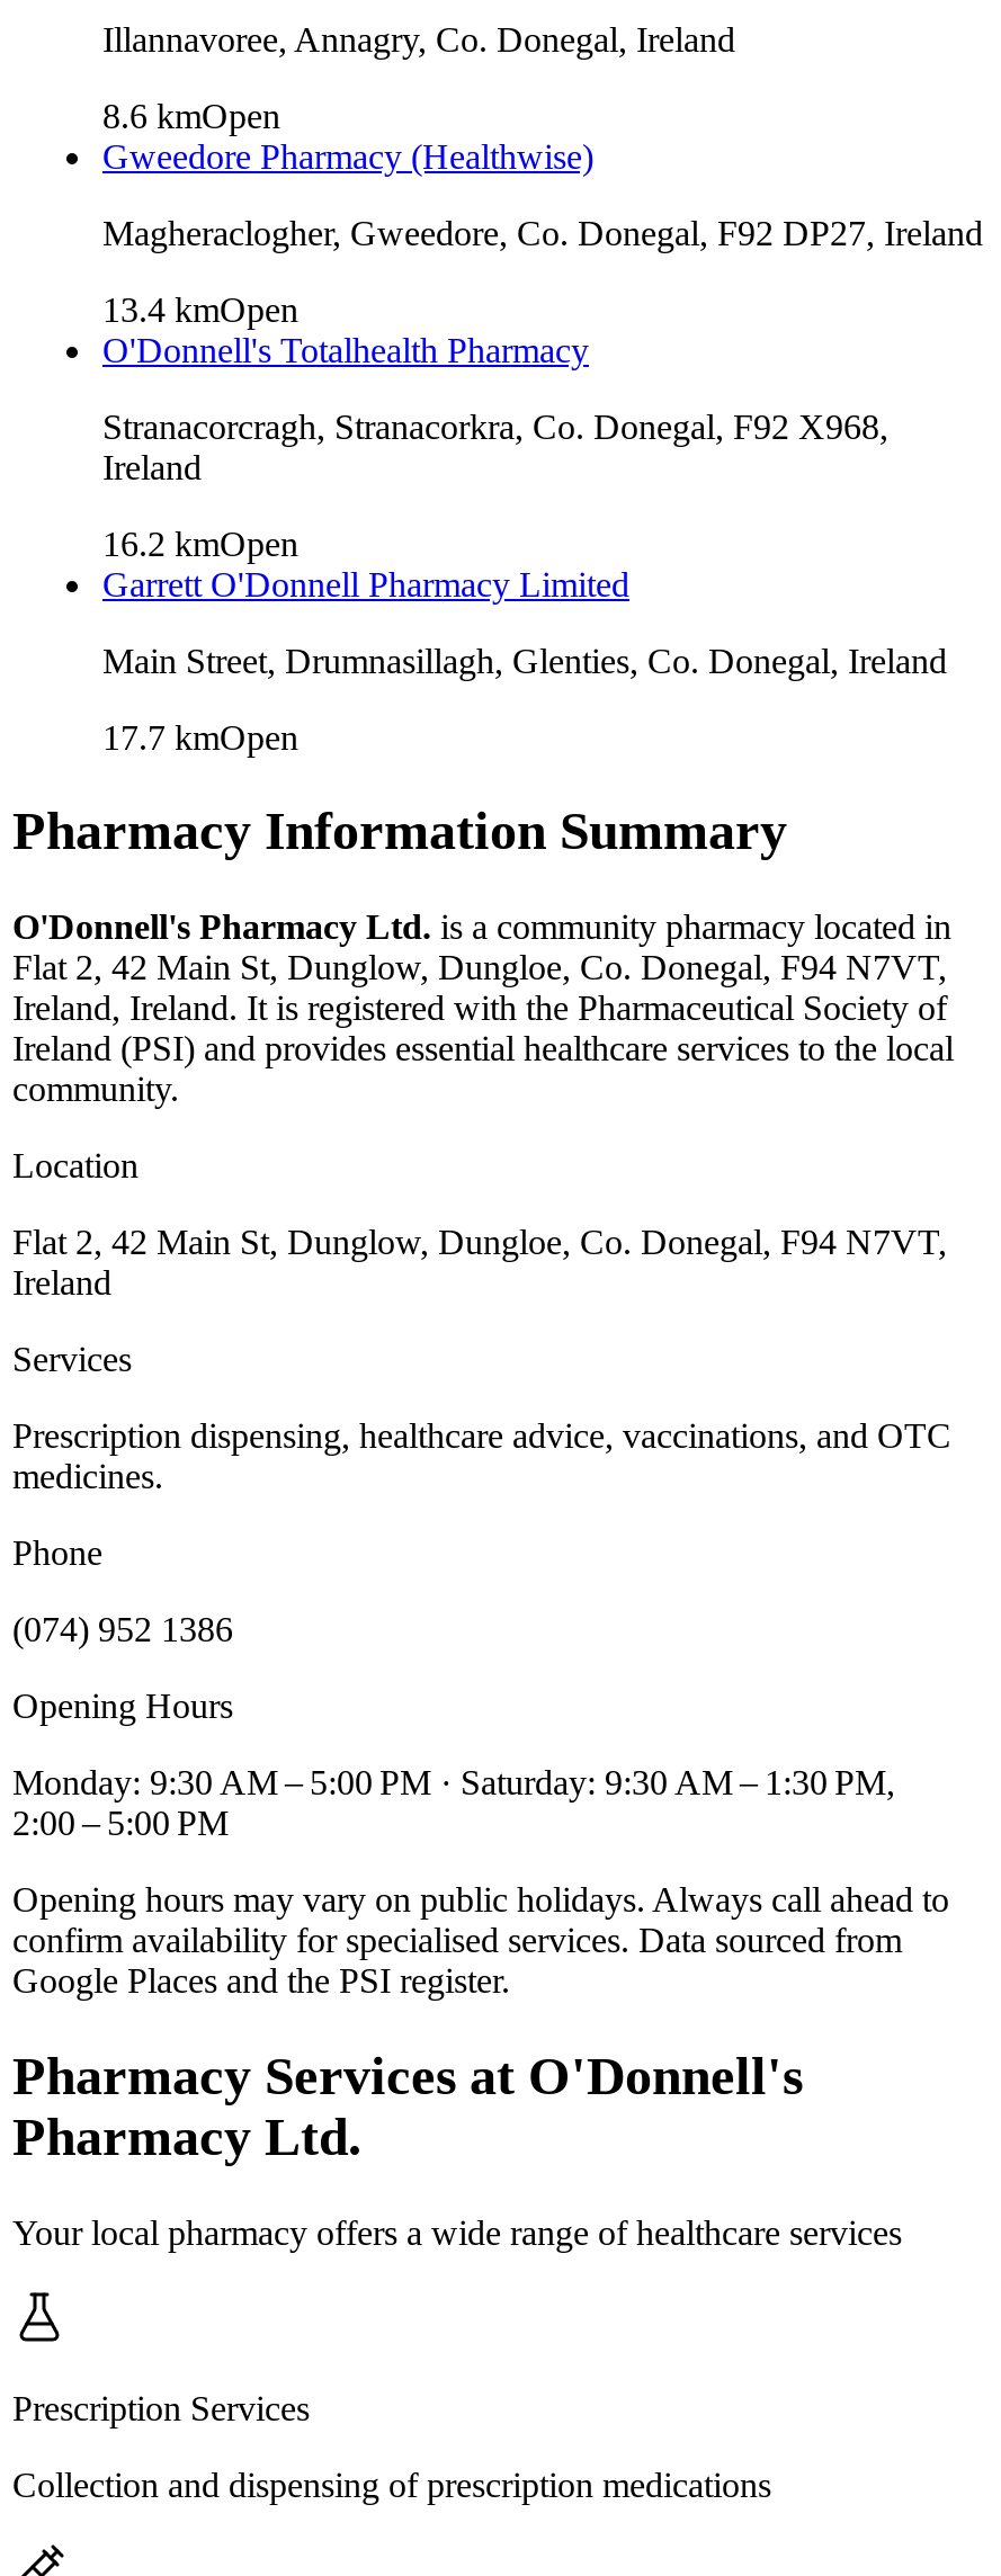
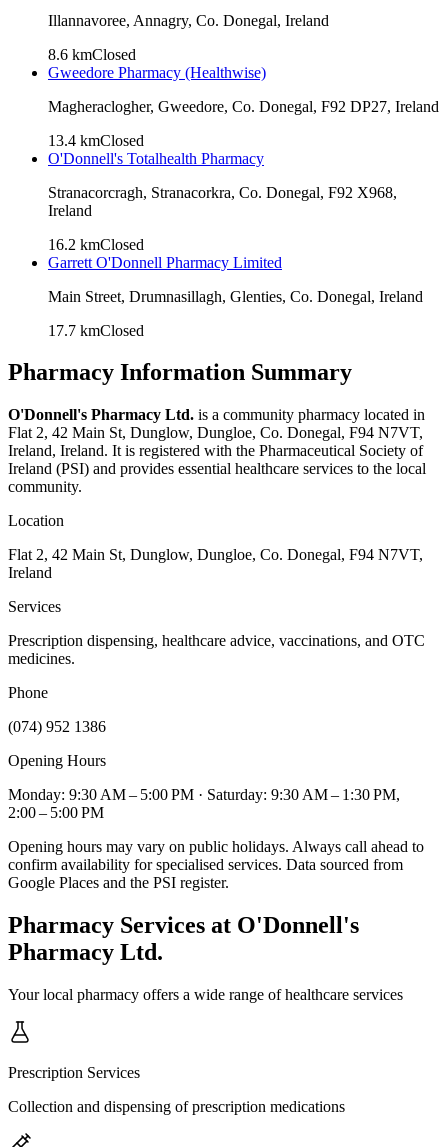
- 8.6 kmOpen
+ 8.6 kmClosed

- 13.4 kmOpen
+ 13.4 kmClosed

- 16.2 kmOpen
+ 16.2 kmClosed

- 17.7 kmOpen
+ 17.7 kmClosed
